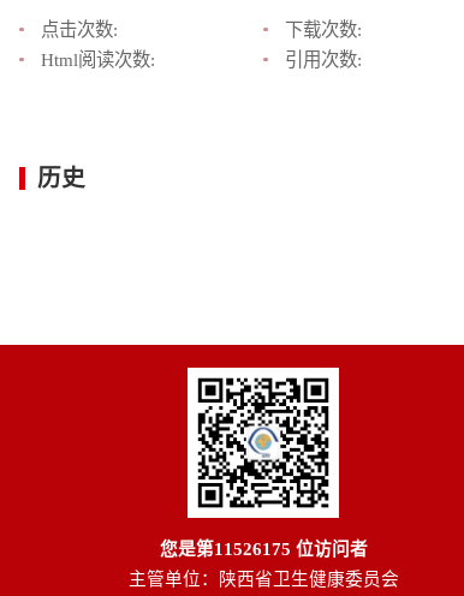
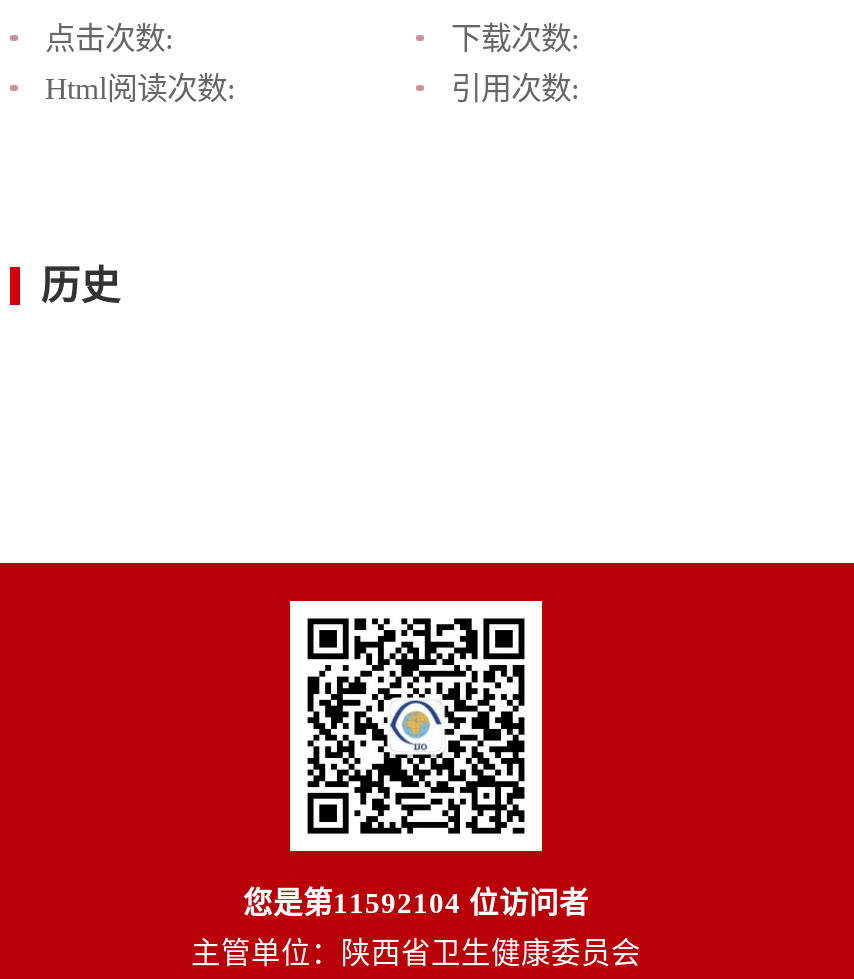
- 您是第11526175位访问者
+ 您是第11592104位访问者
